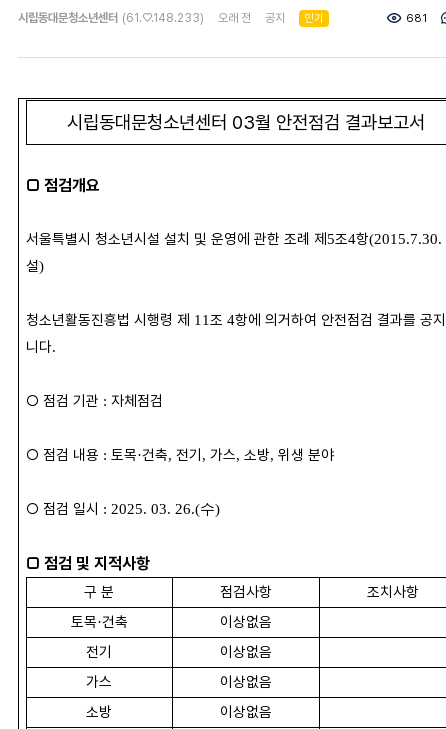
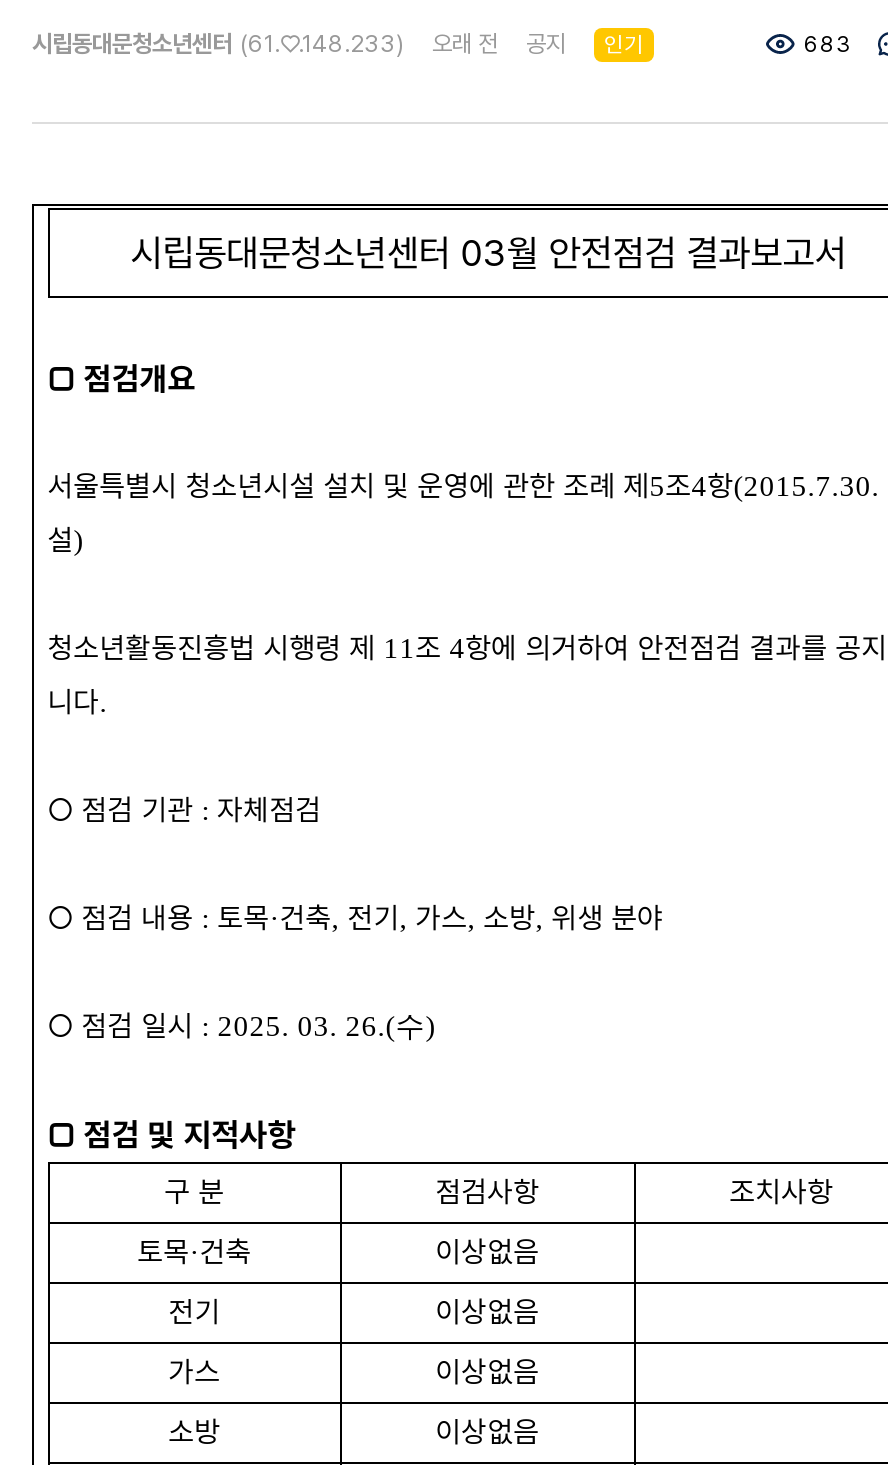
- 681
+ 683
